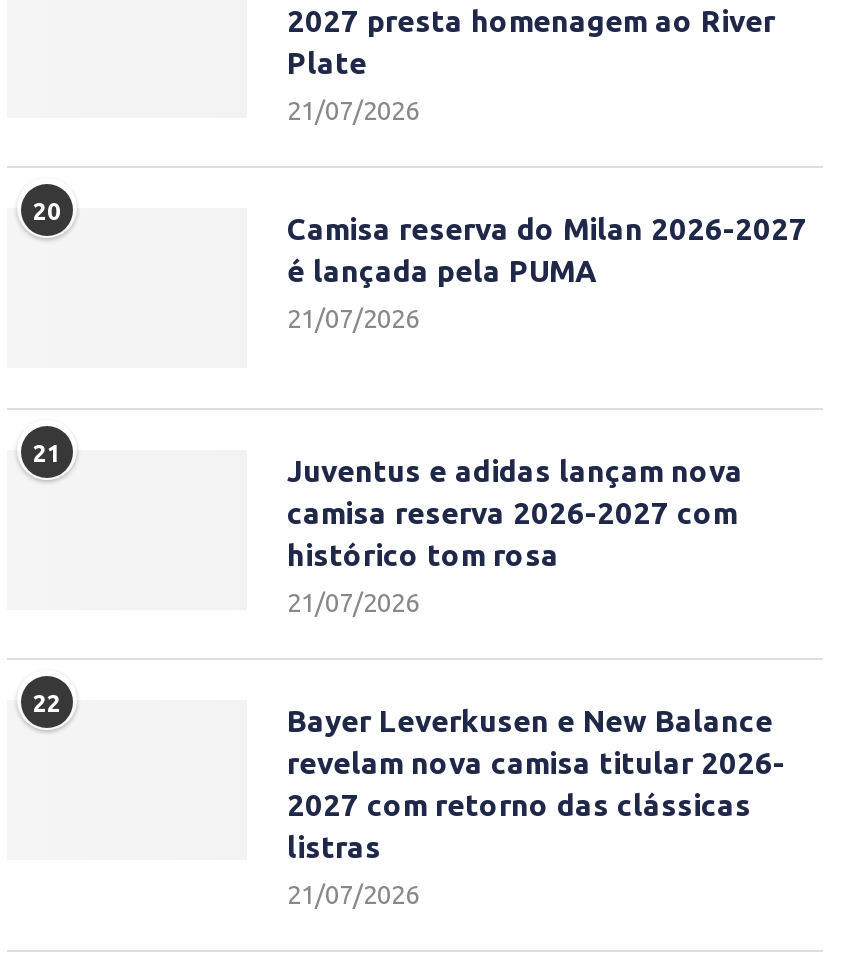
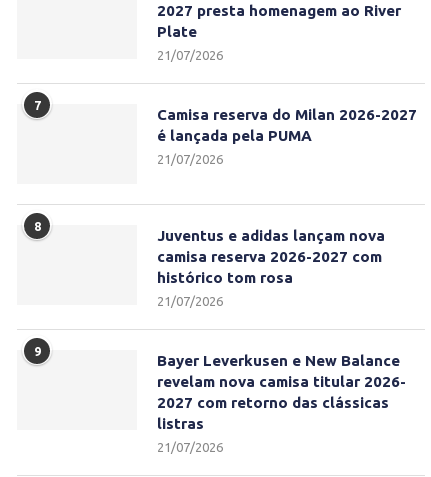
- 20
+ 7

- 21
+ 8

- 22
+ 9
